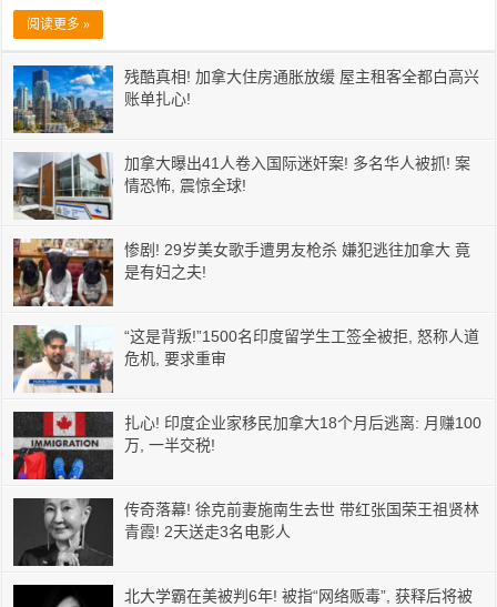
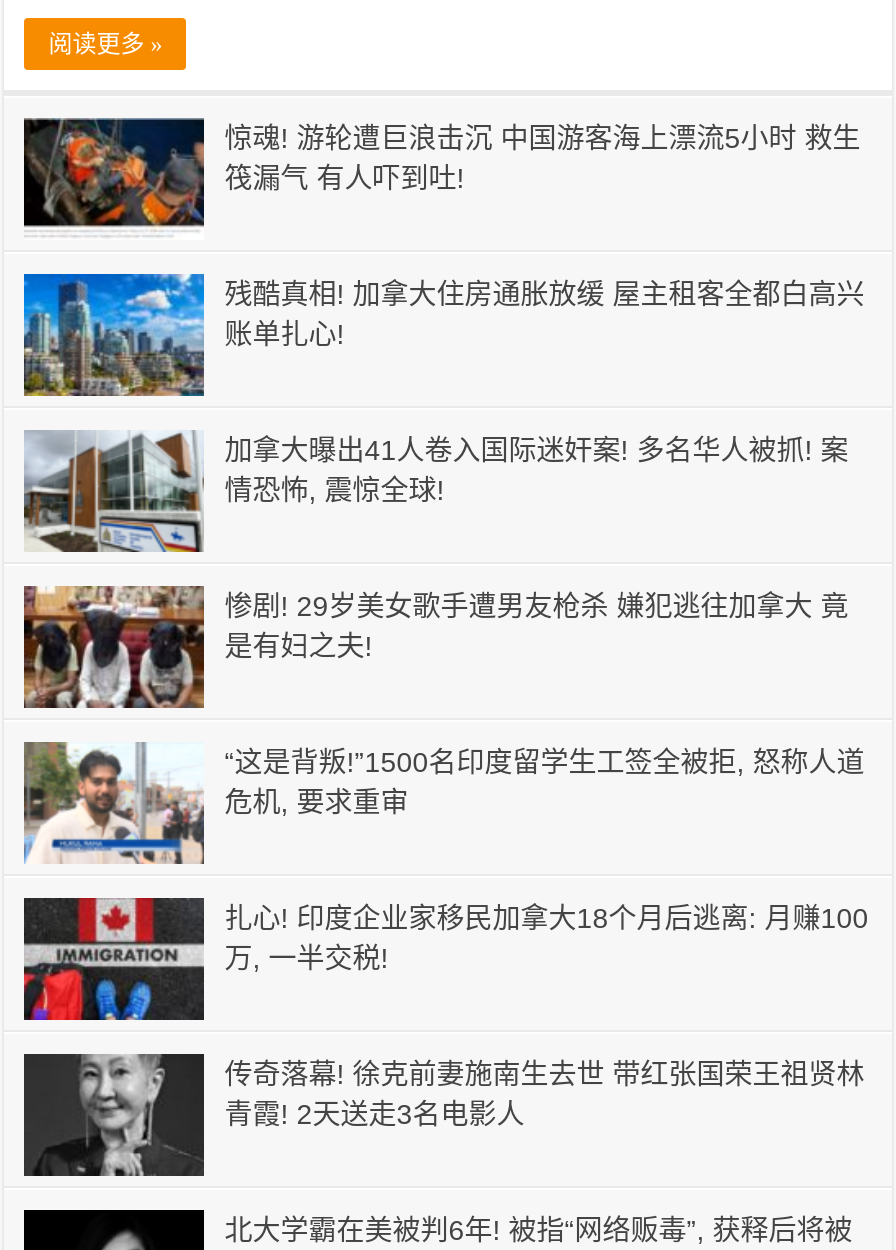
+ [image]
+ 惊魂! 游轮遭巨浪击沉 中国游客海上漂流5小时 救生
+ 筏漏气 有人吓到吐!
